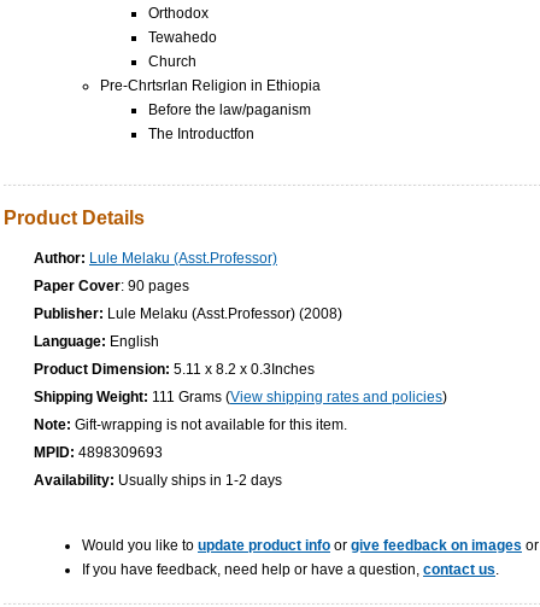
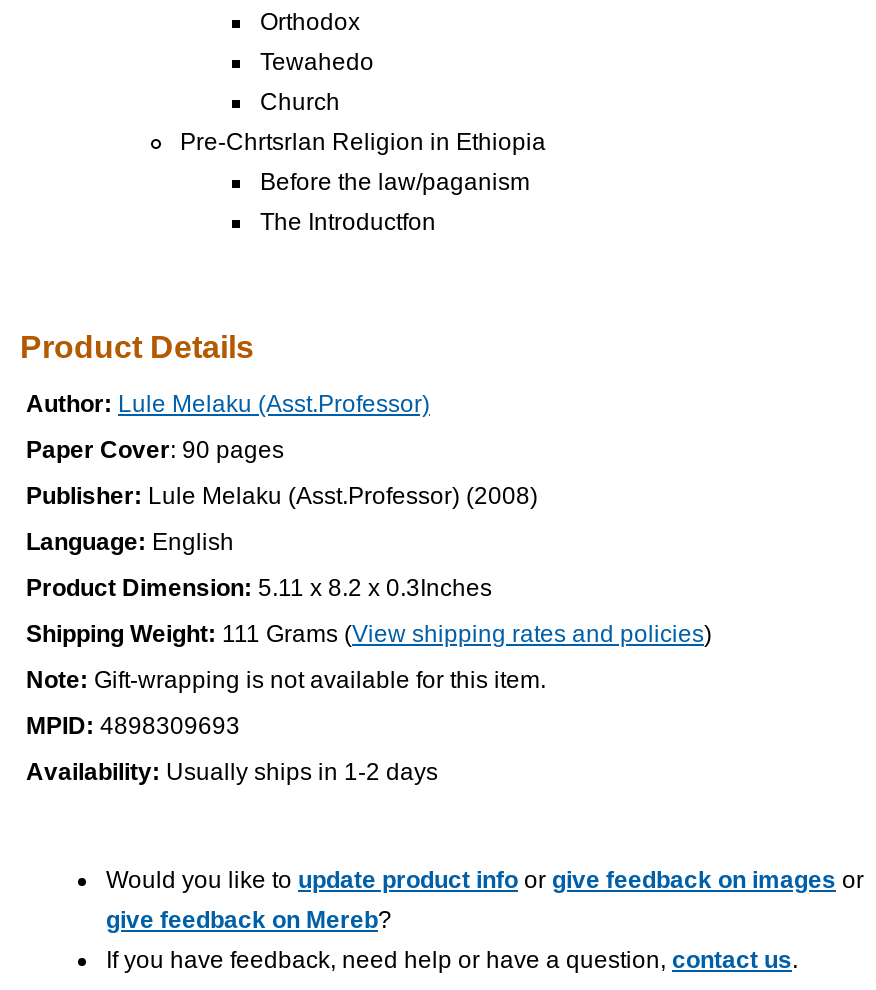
+ give feedback on Mereb?
